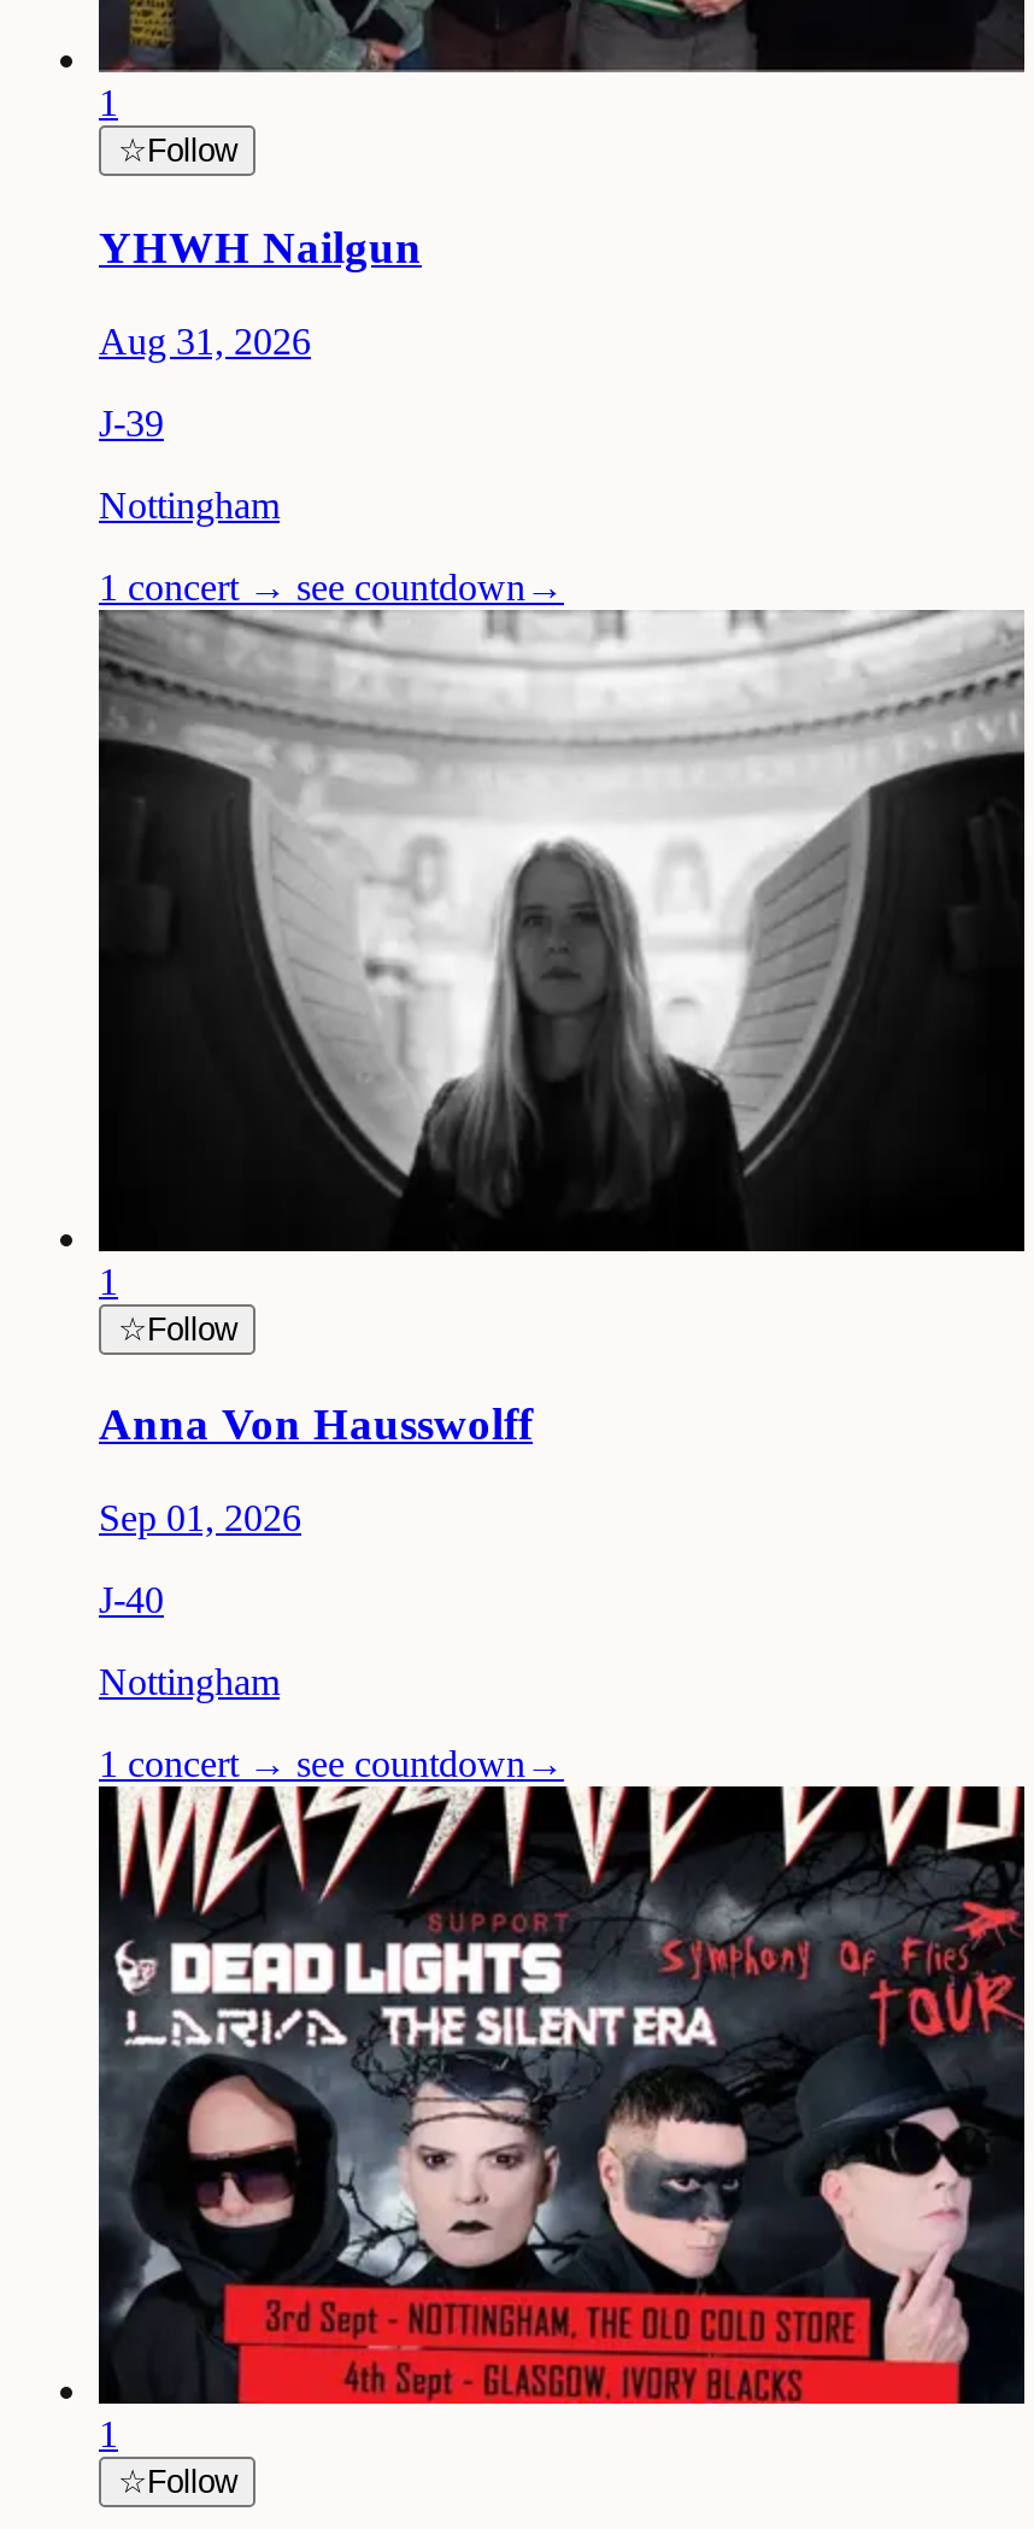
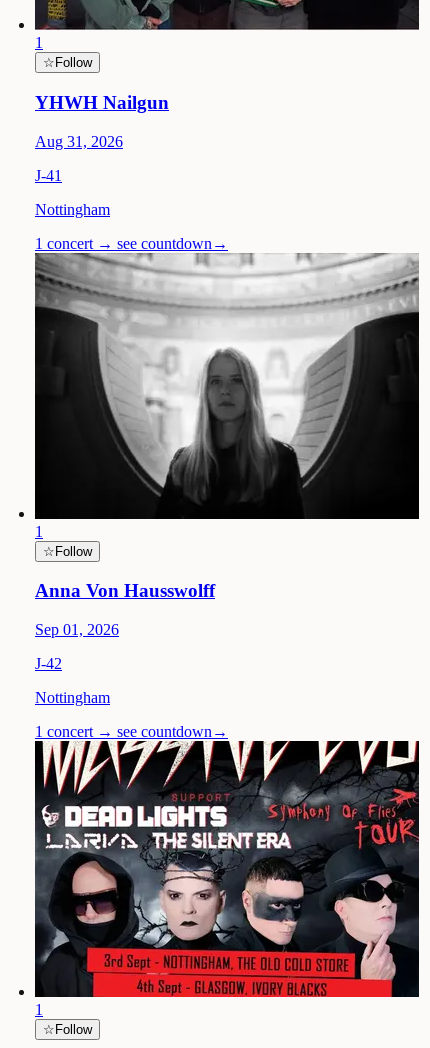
- J-39
+ J-41

- J-40
+ J-42
